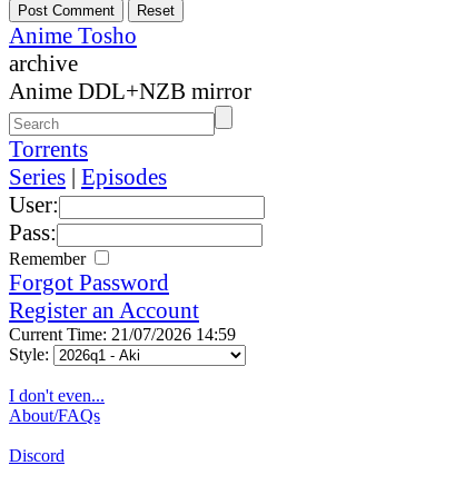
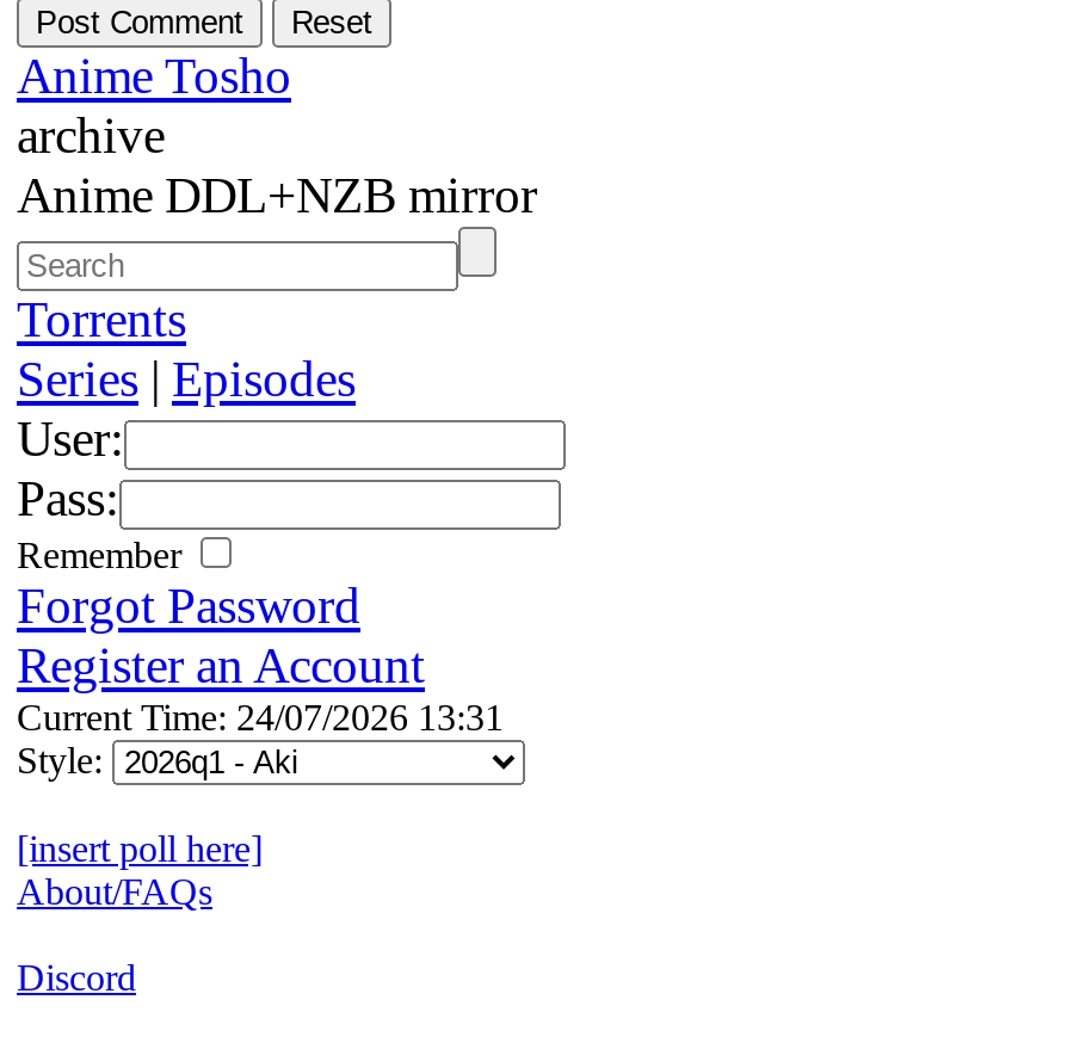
- Current Time: 21/07/2026 14:59
+ Current Time: 24/07/2026 13:31

- I don't even...
+ [insert poll here]
